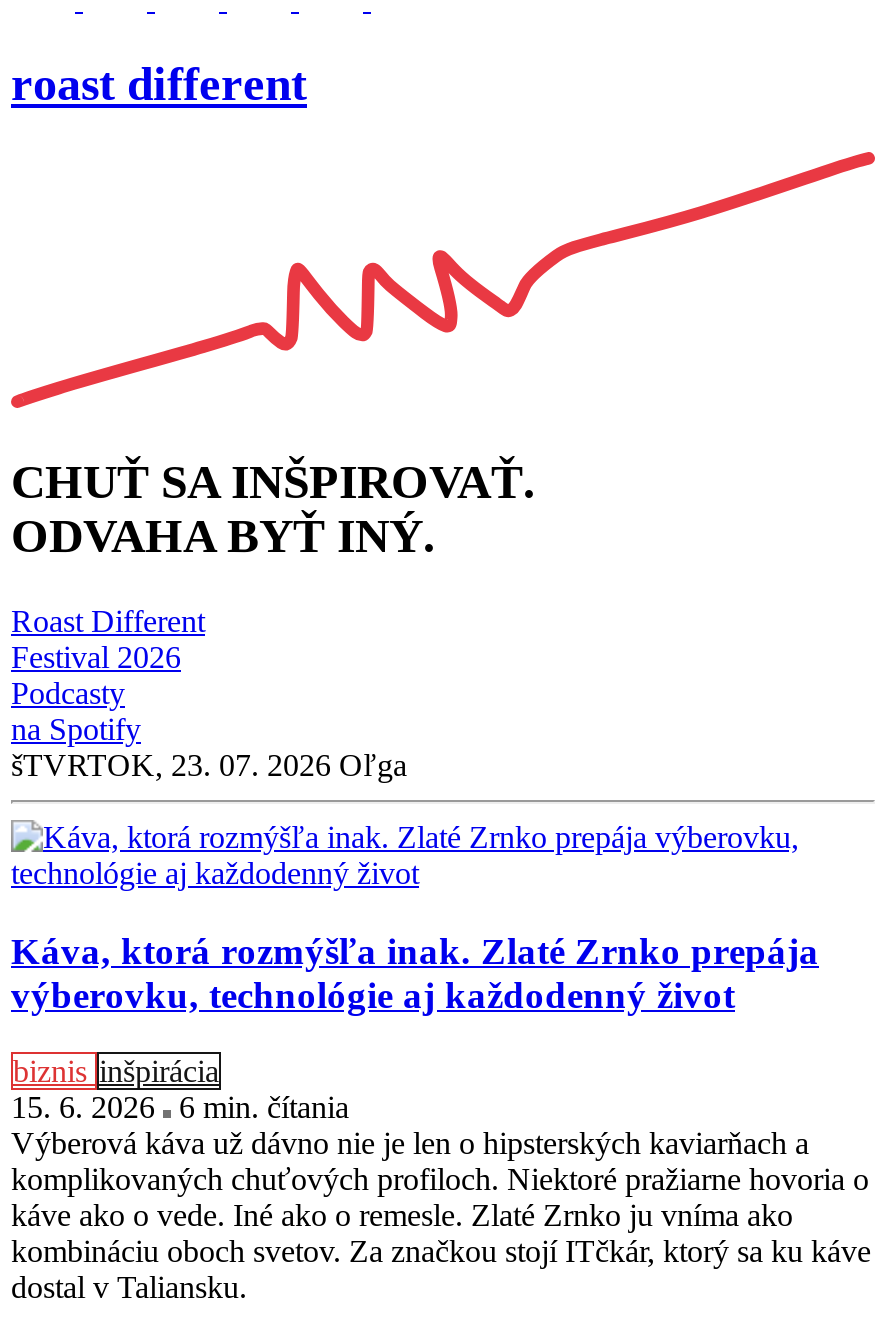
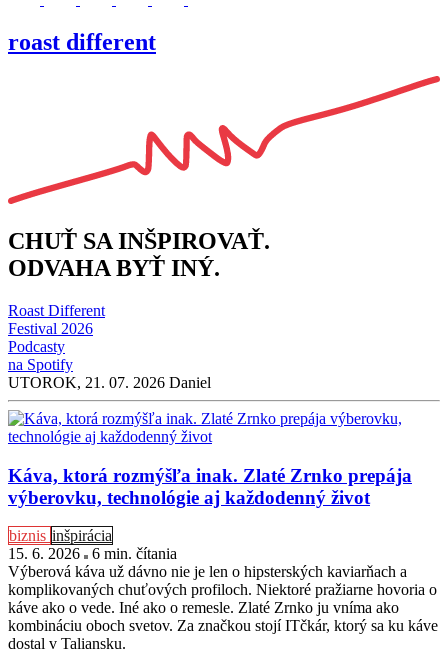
- šTVRTOK, 23. 07. 2026 Oľga
+ UTOROK, 21. 07. 2026 Daniel
